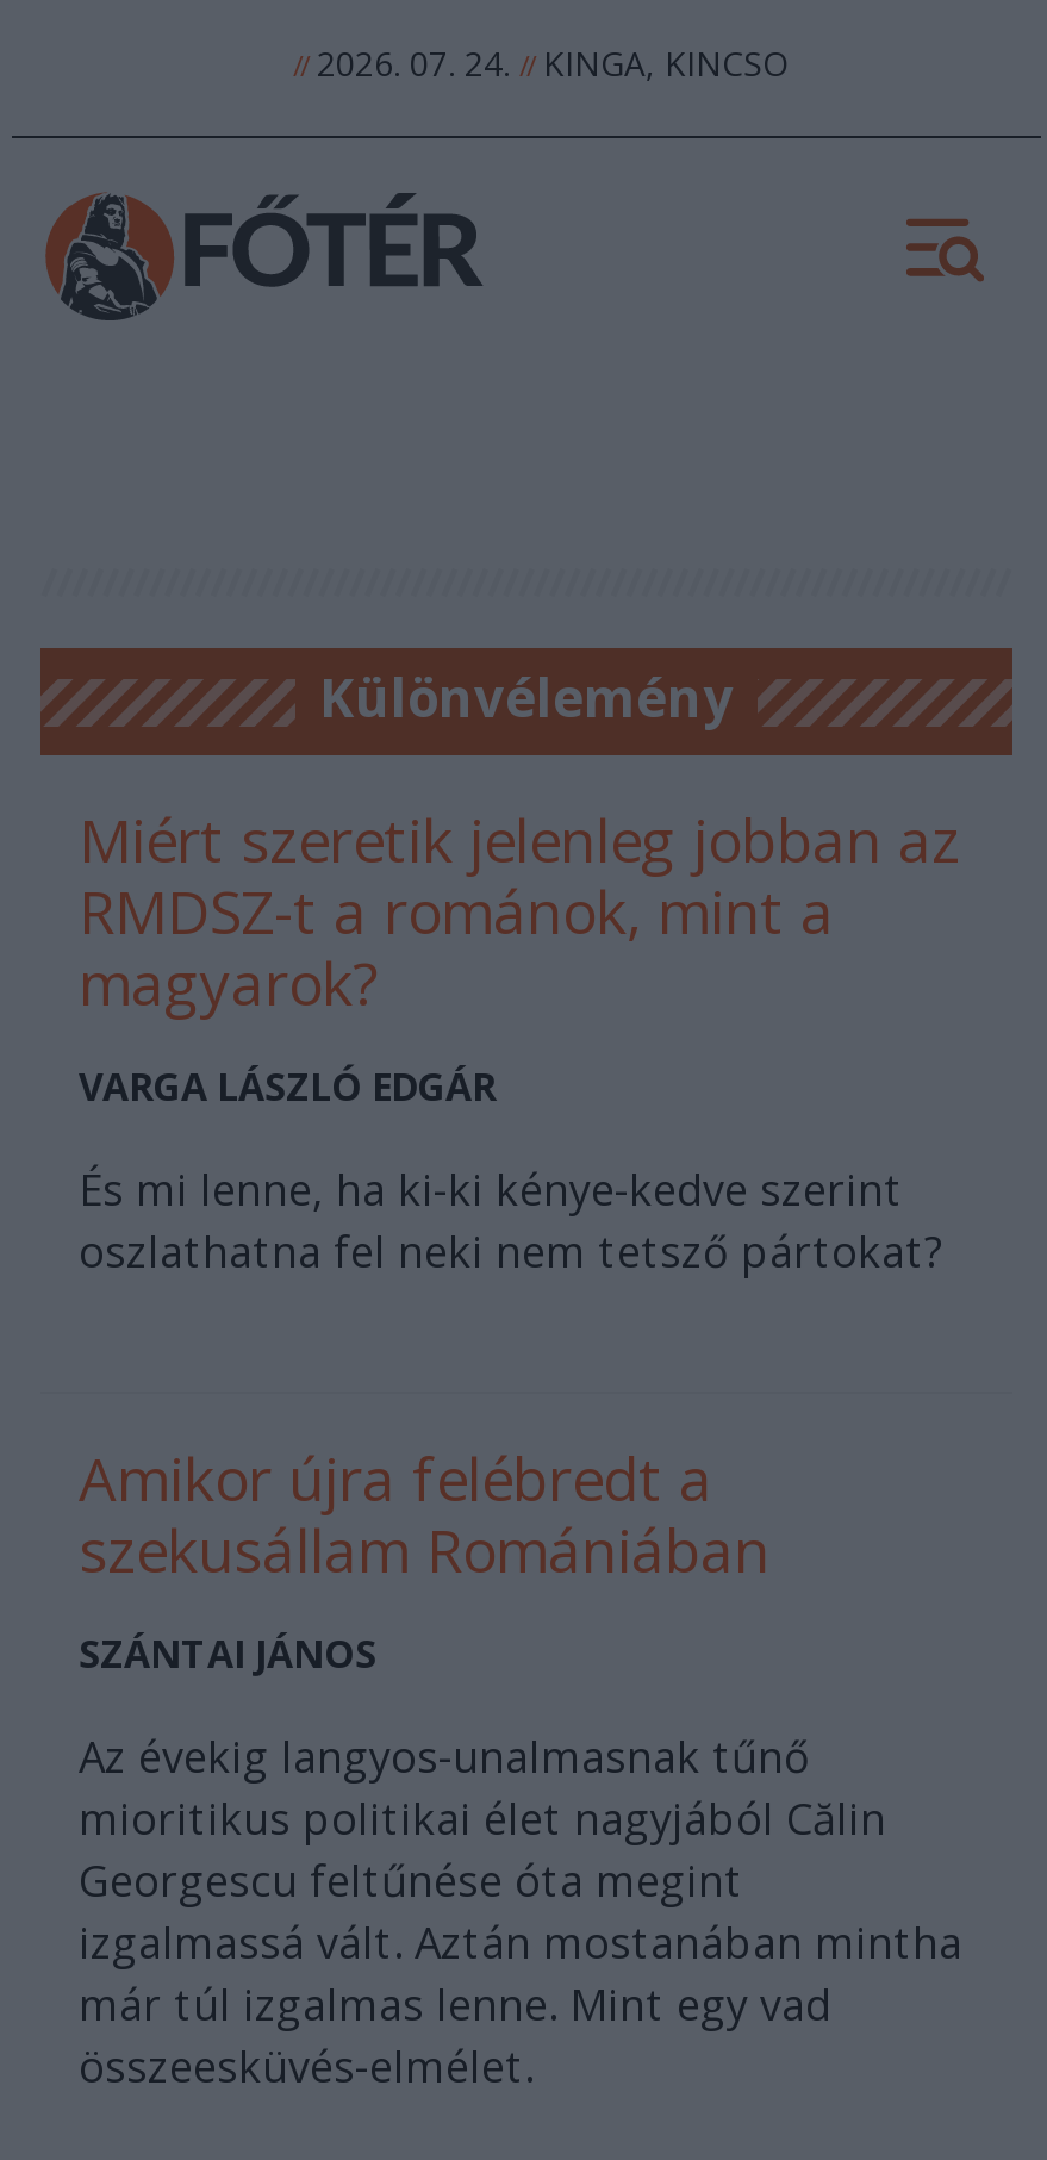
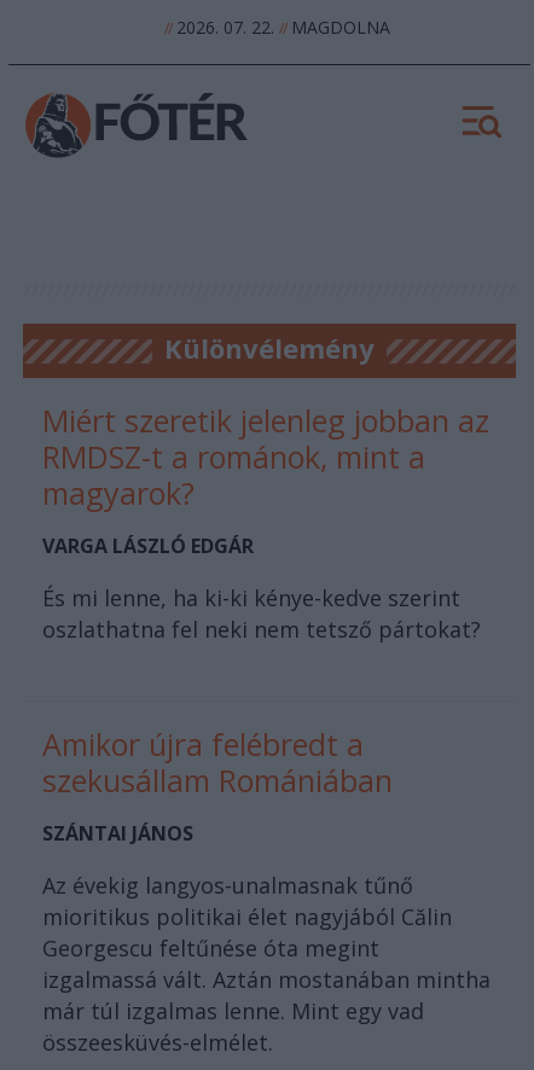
- // 2026. 07. 24. // KINGA, KINCSO
+ // 2026. 07. 22. // MAGDOLNA
